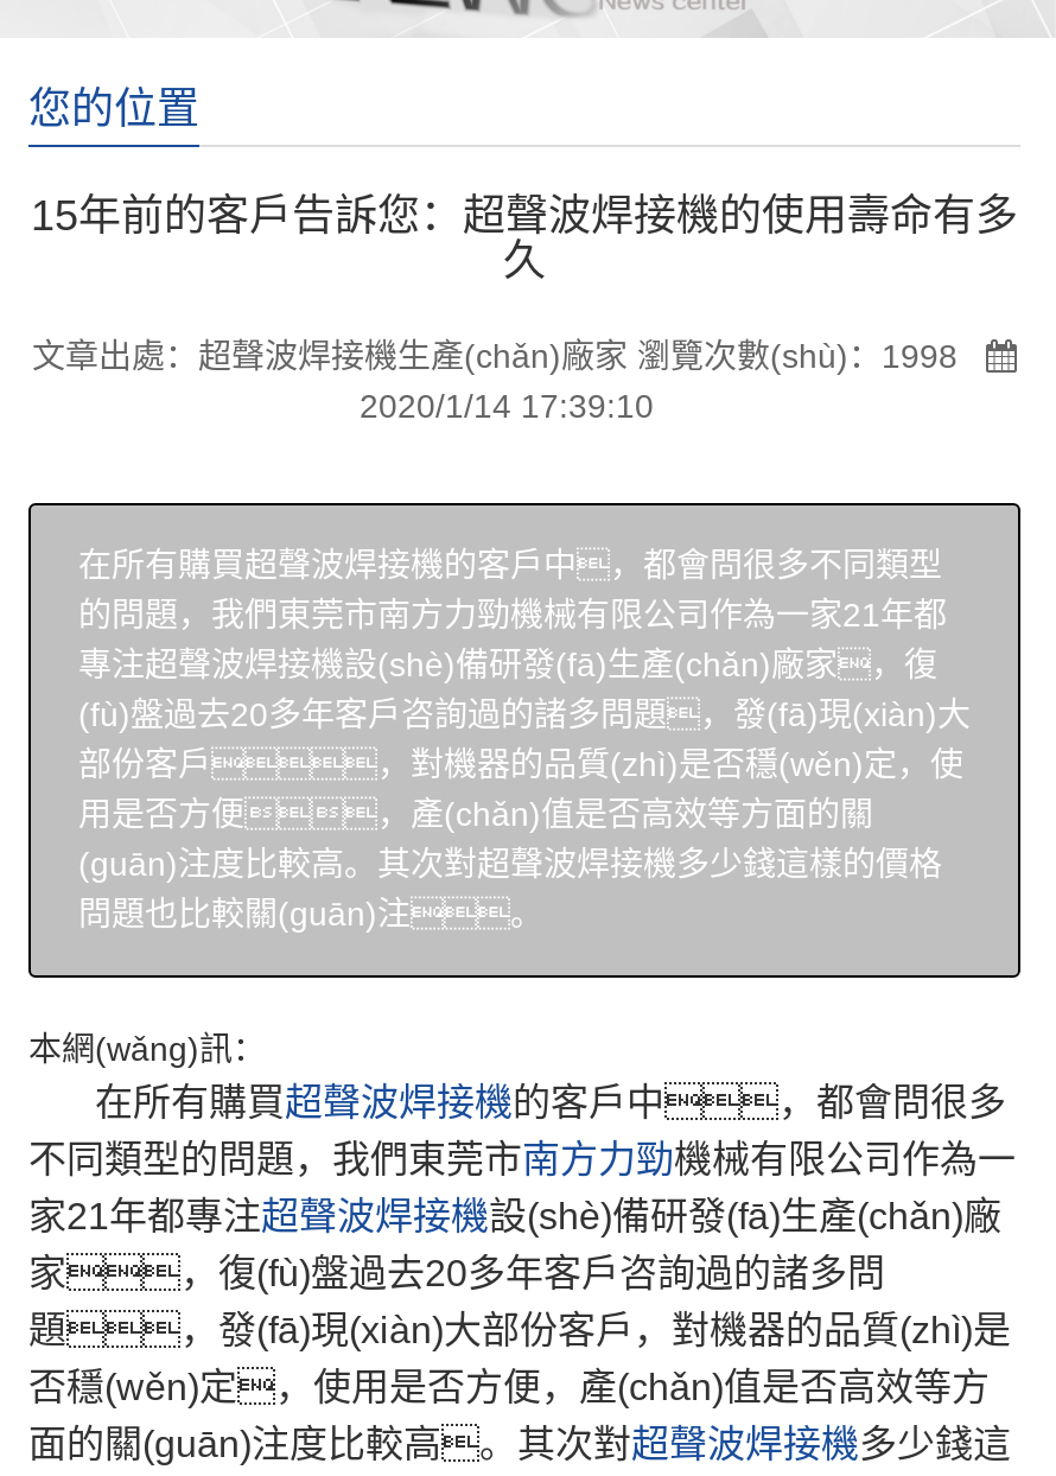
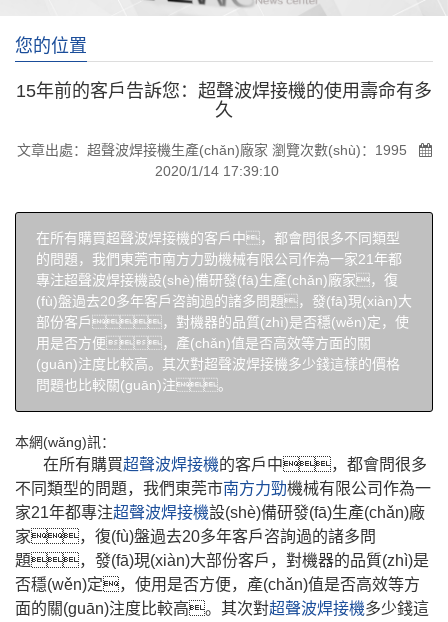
- 文章出處：超聲波焊接機生產(chǎn)廠家 瀏覽次數(shù)：1998
+ 文章出處：超聲波焊接機生產(chǎn)廠家 瀏覽次數(shù)：1995
